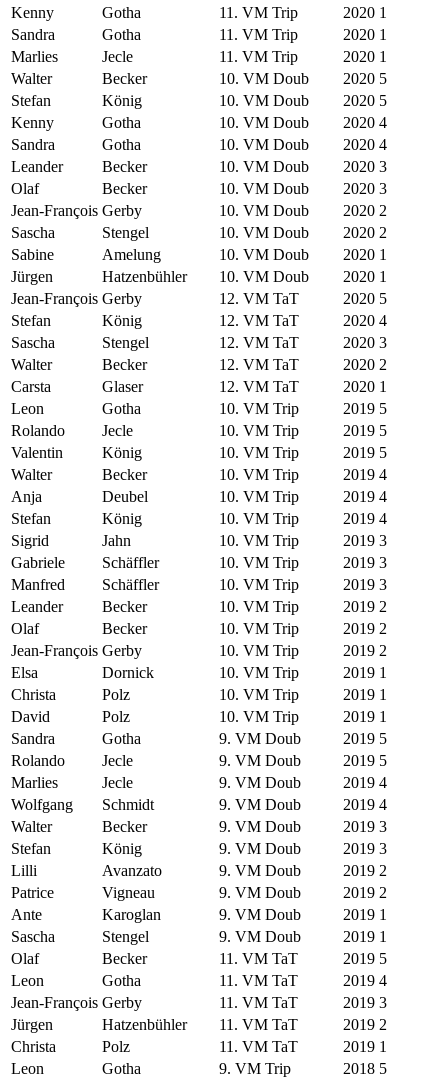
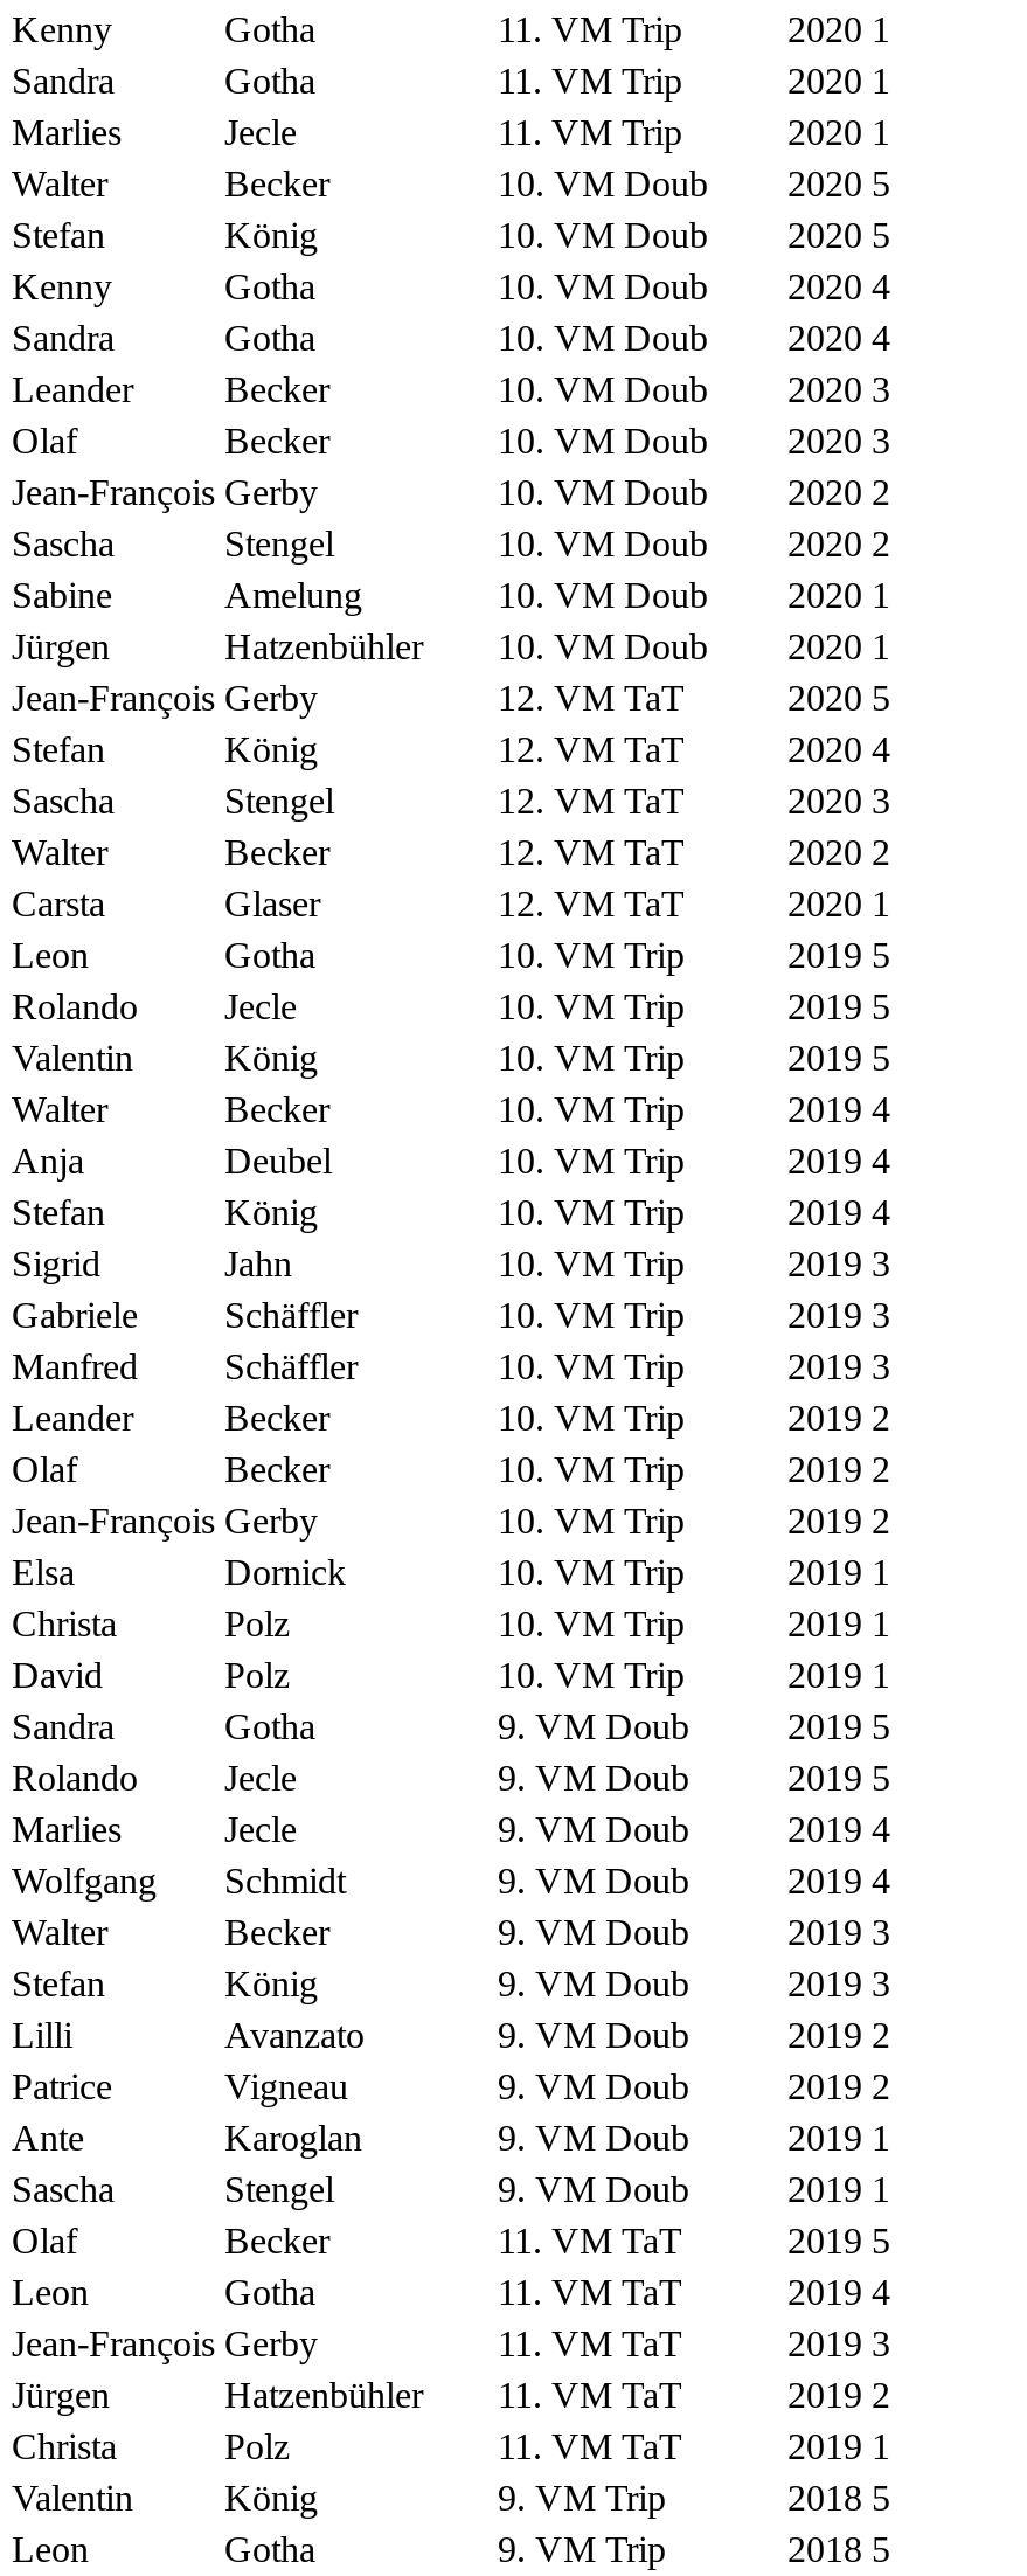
+ Valentin
+ König
+ 9. VM Trip
+ 2018 5
